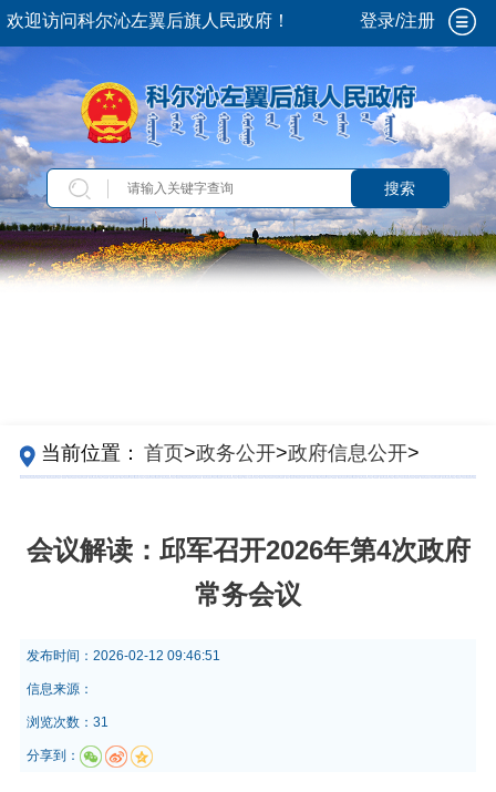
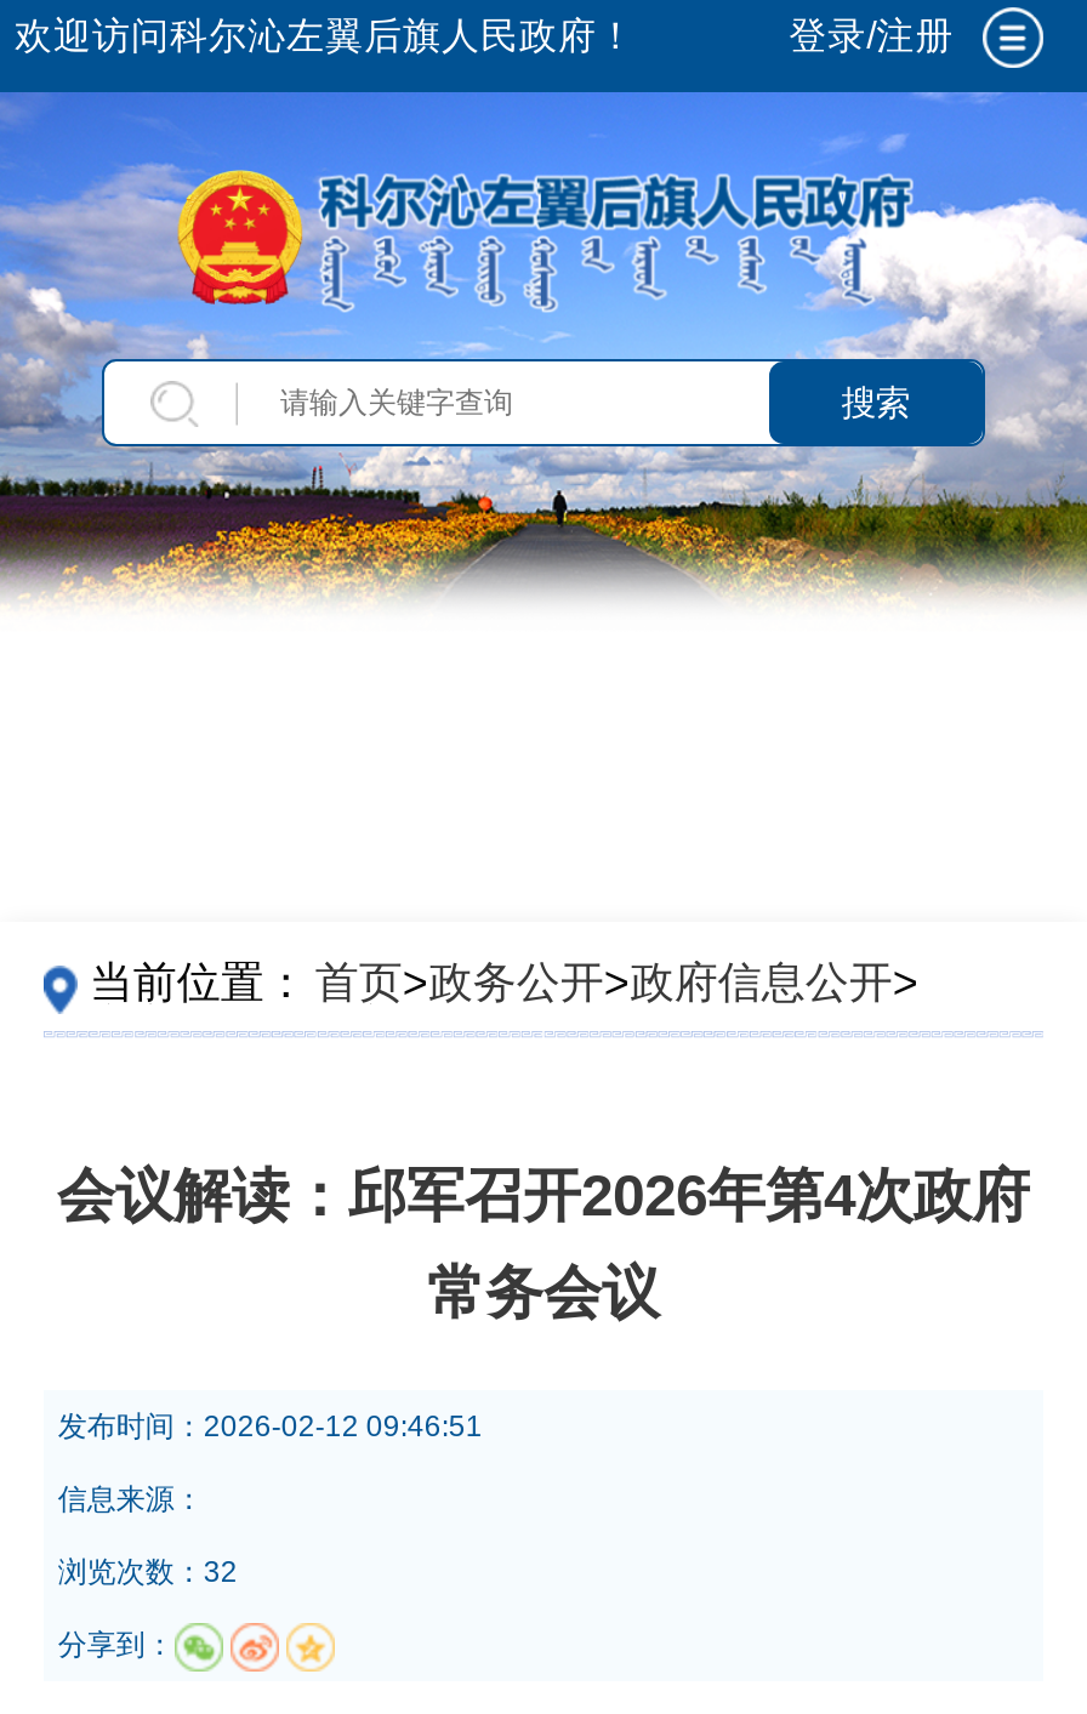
- 浏览次数：31
+ 浏览次数：32
